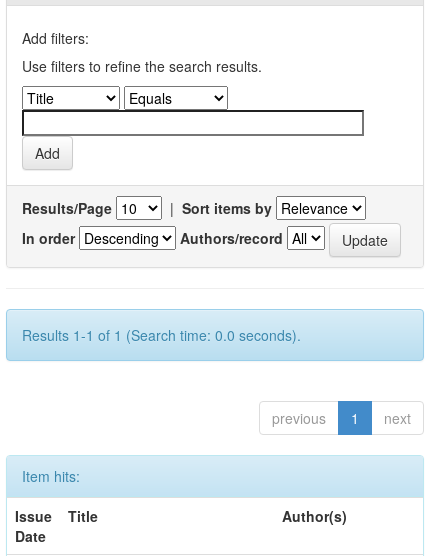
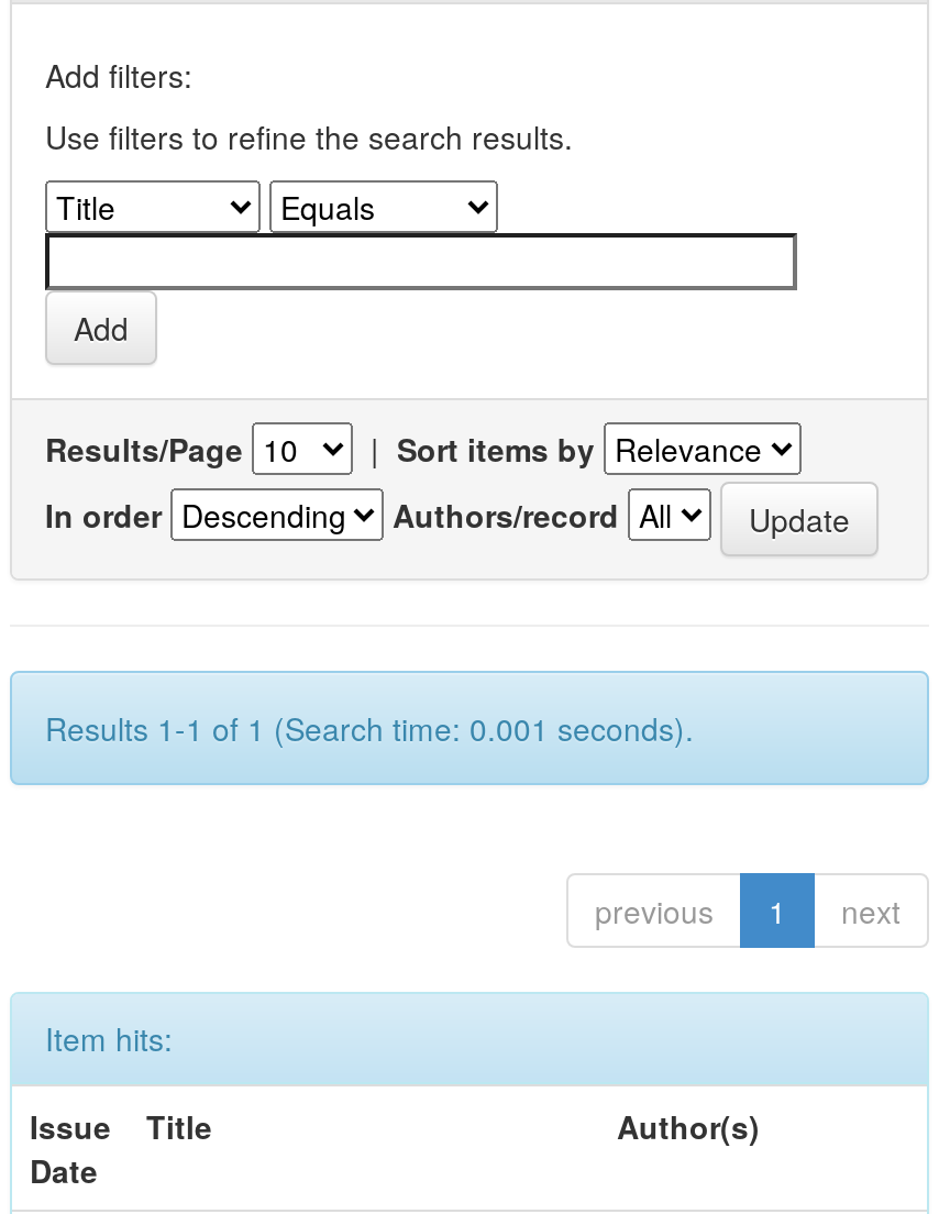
- Results 1-1 of 1 (Search time: 0.0 seconds).
+ Results 1-1 of 1 (Search time: 0.001 seconds).
